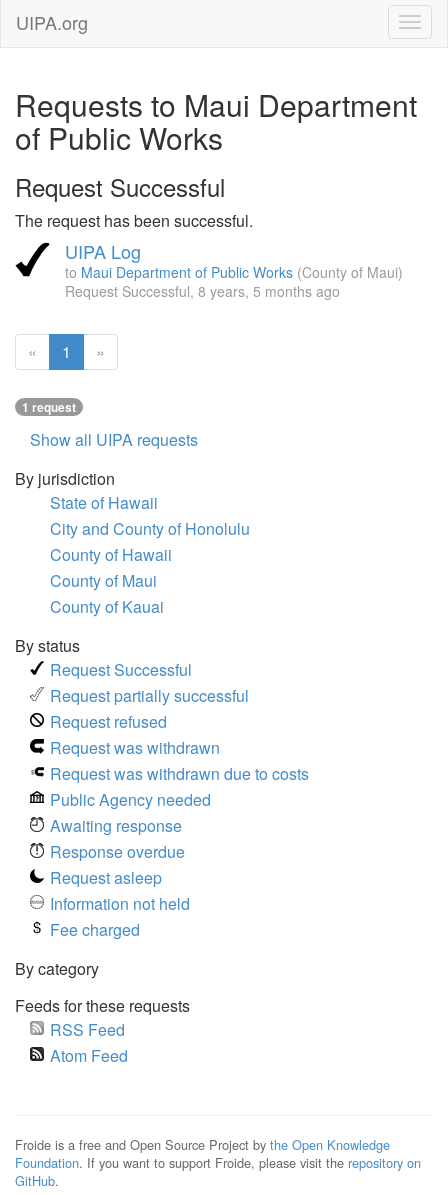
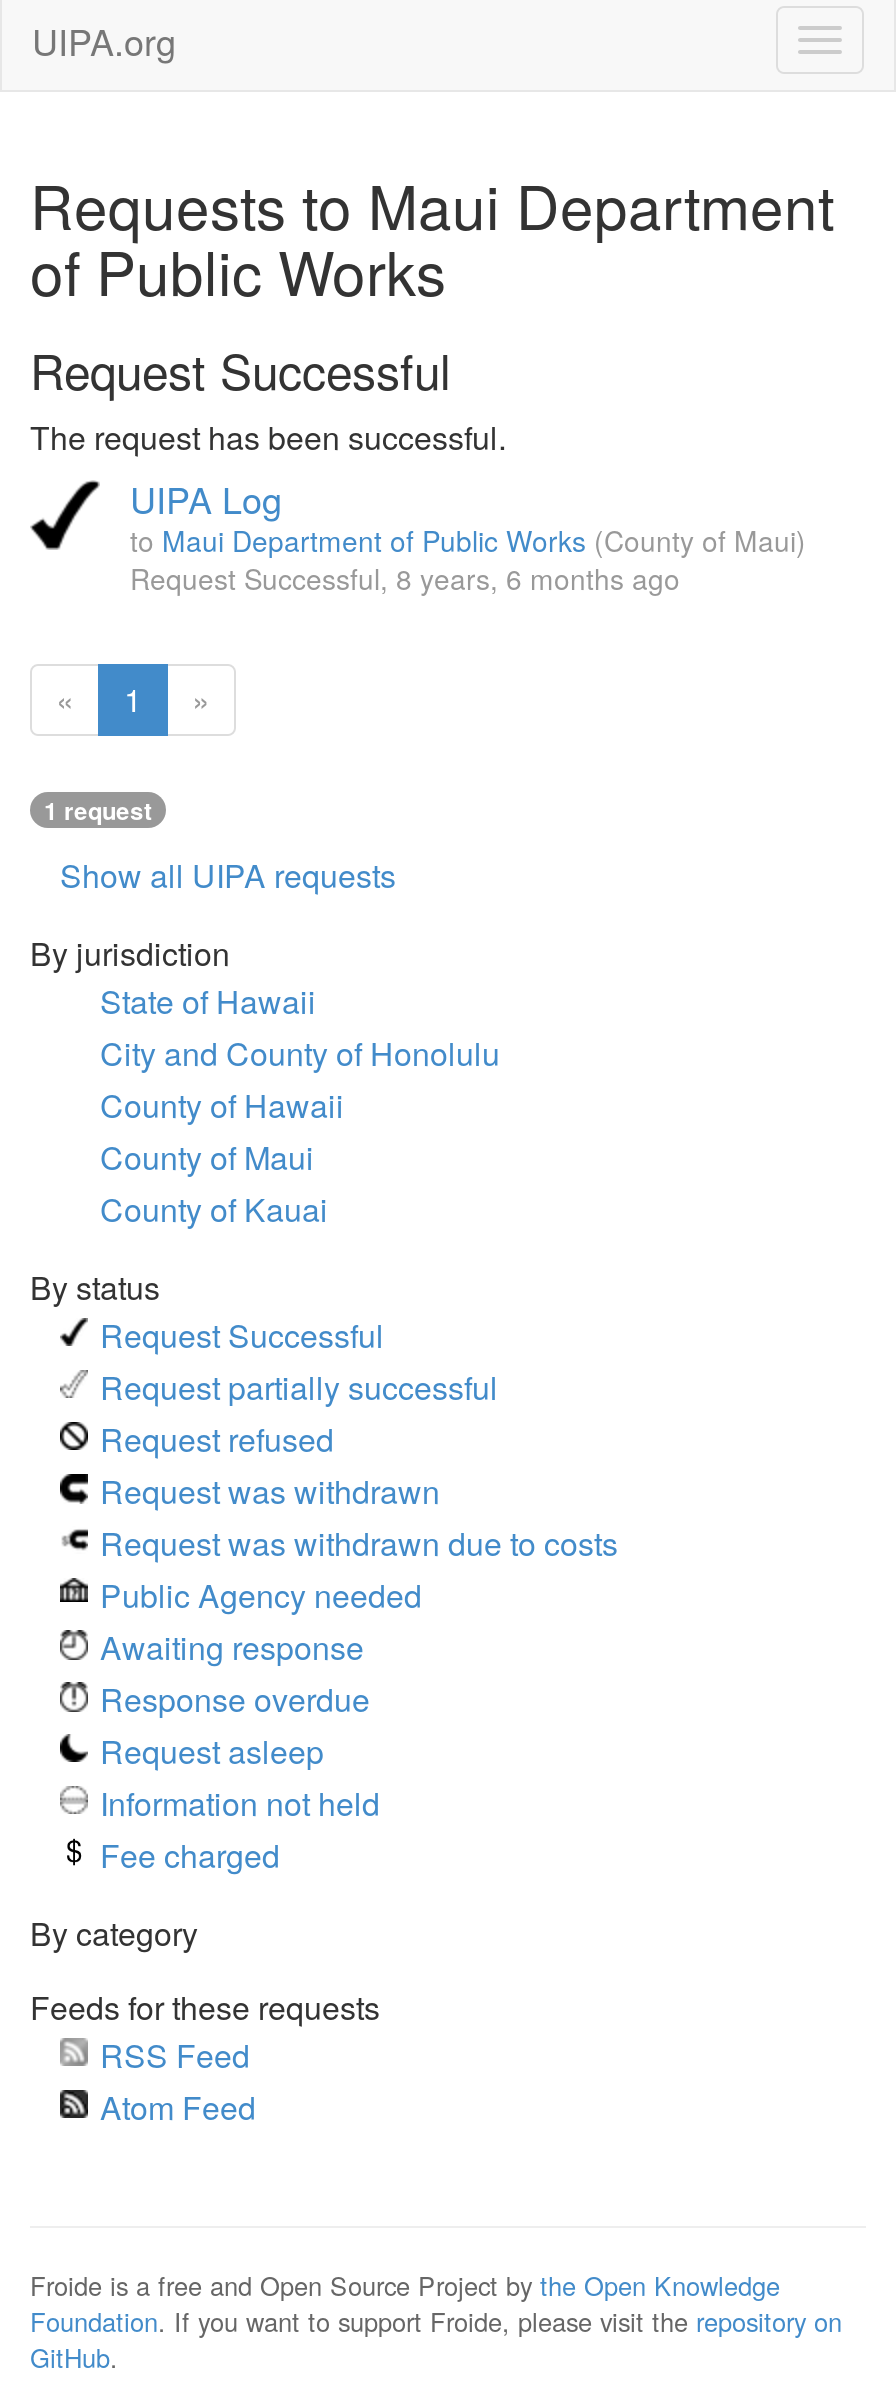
- Request Successful, 8 years, 5 months ago
+ Request Successful, 8 years, 6 months ago
